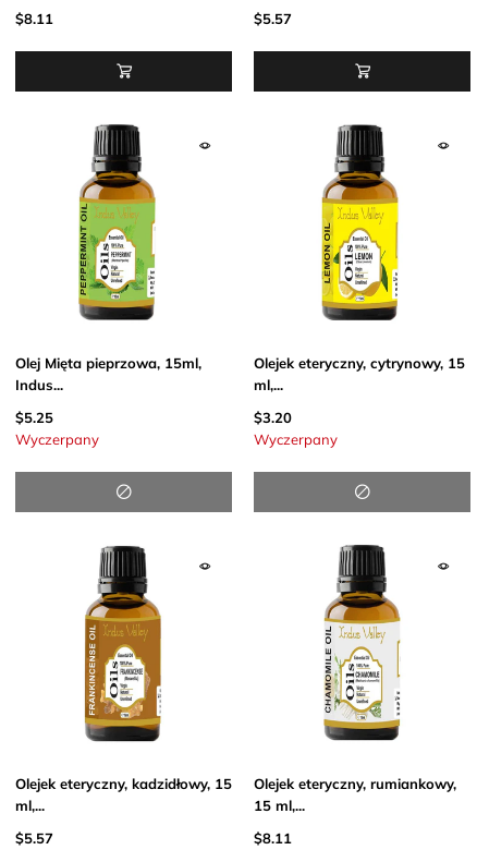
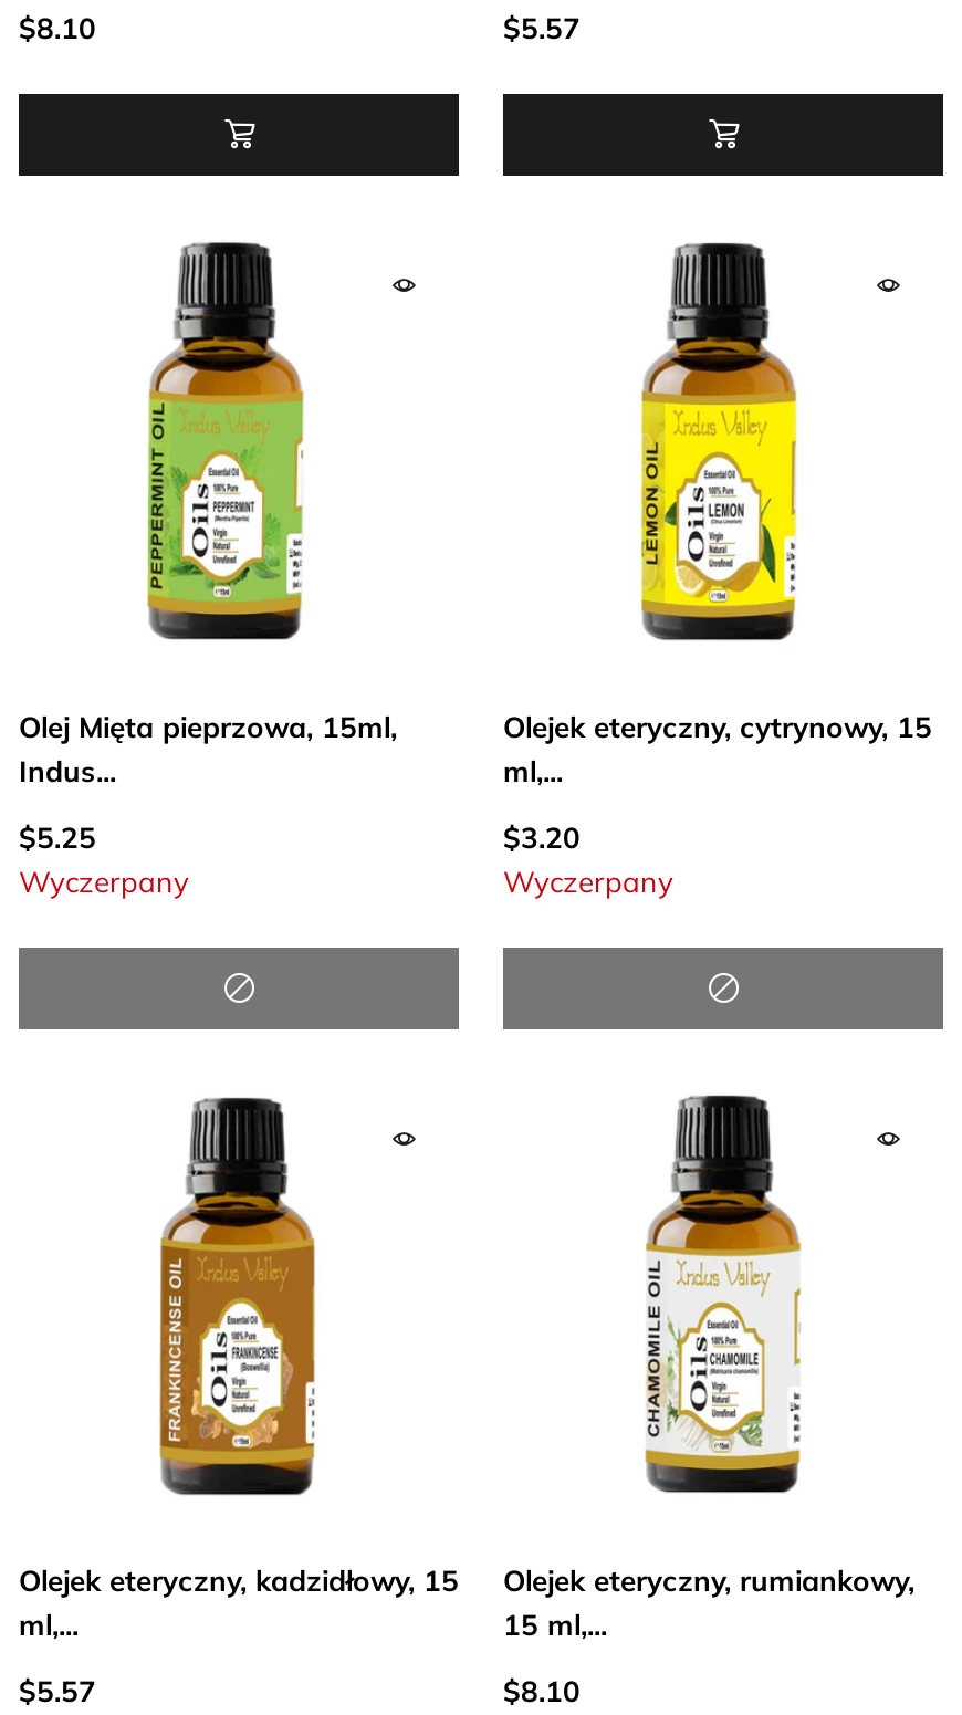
- $8.11
+ $8.10

- $8.11
+ $8.10
